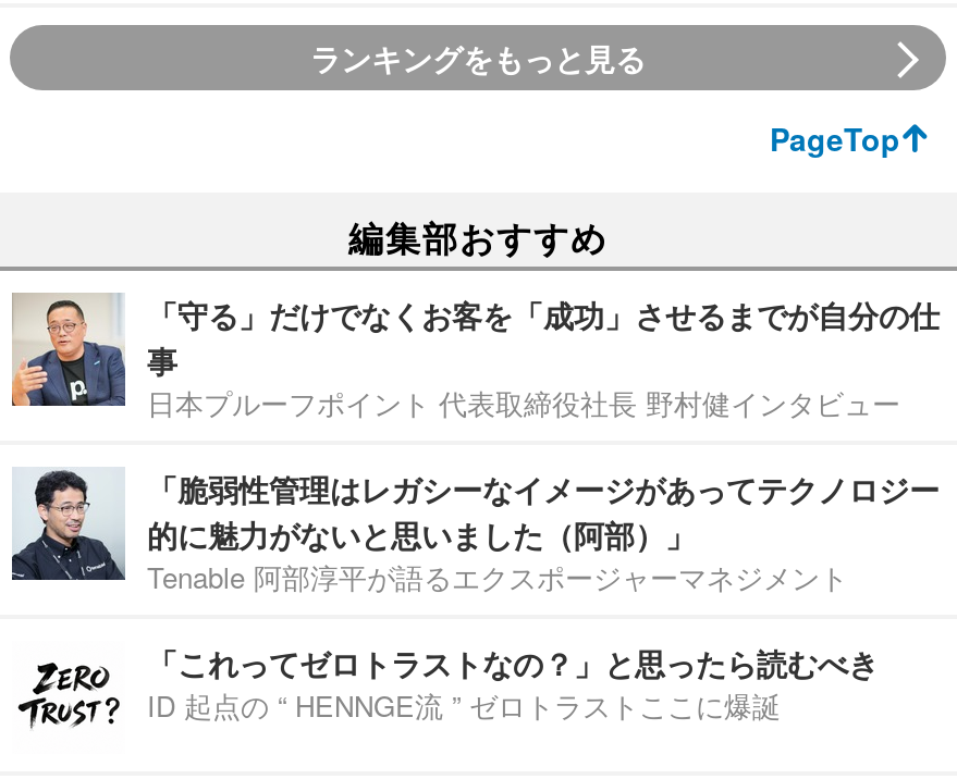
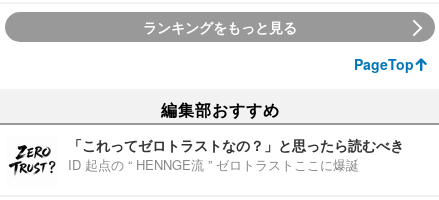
- [image]
- 「守る」だけでなくお客を「成功」させるまでが自分の仕
- 事
- 日本プルーフポイント 代表取締役社長 野村健インタビュー
- 「脆弱性管理はレガシーなイメージがあってテクノロジー
- 的に魅力がないと思いました（阿部）」
- Tenable 阿部淳平が語るエクスポージャーマネジメント

- [image]
